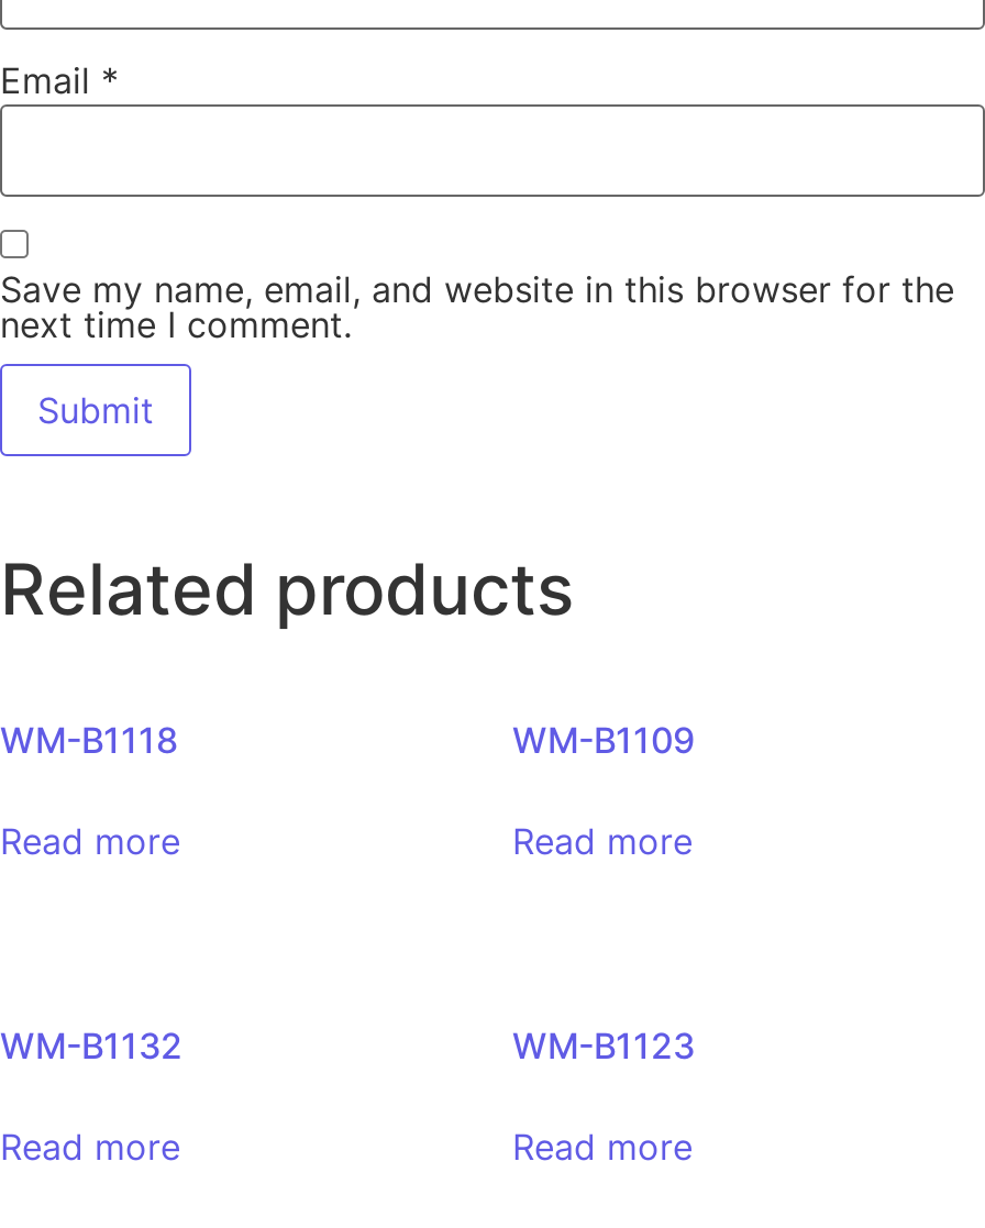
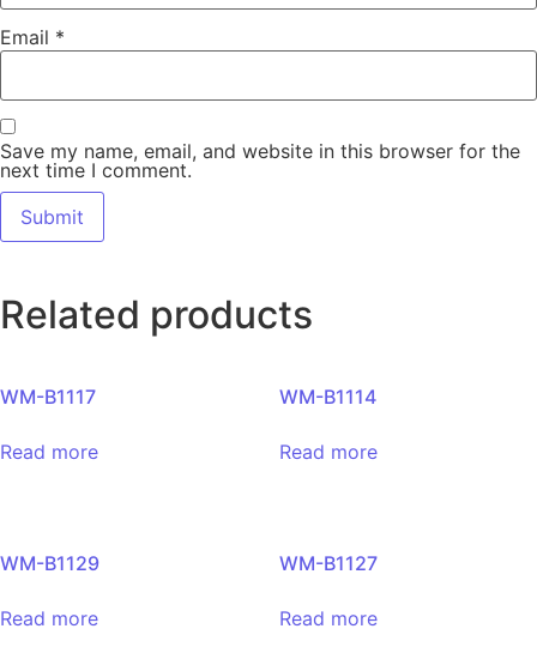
- WM-B1118
+ WM-B1117

- WM-B1109
+ WM-B1114

- WM-B1132
+ WM-B1129

- WM-B1123
+ WM-B1127
